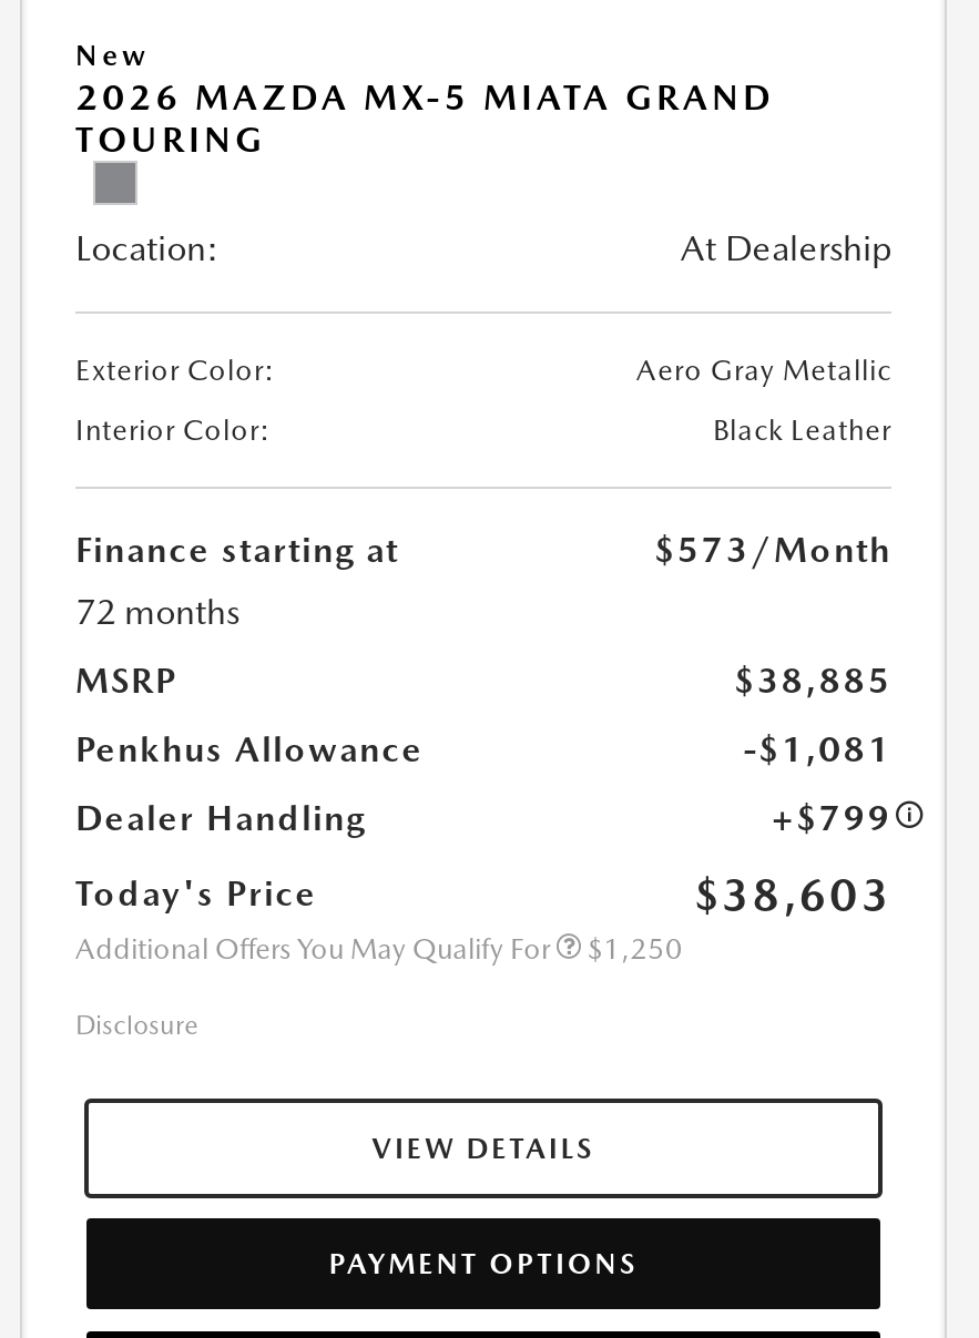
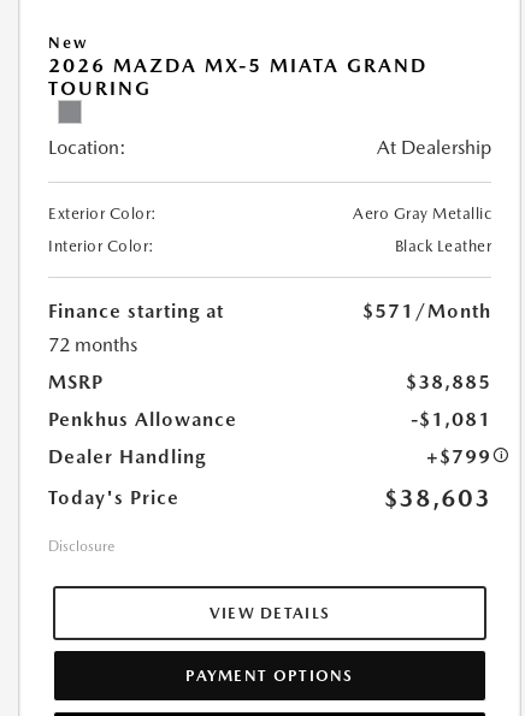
- $573 /Month
+ $571 /Month

- Additional Offers You May Qualify For
- $1,250
